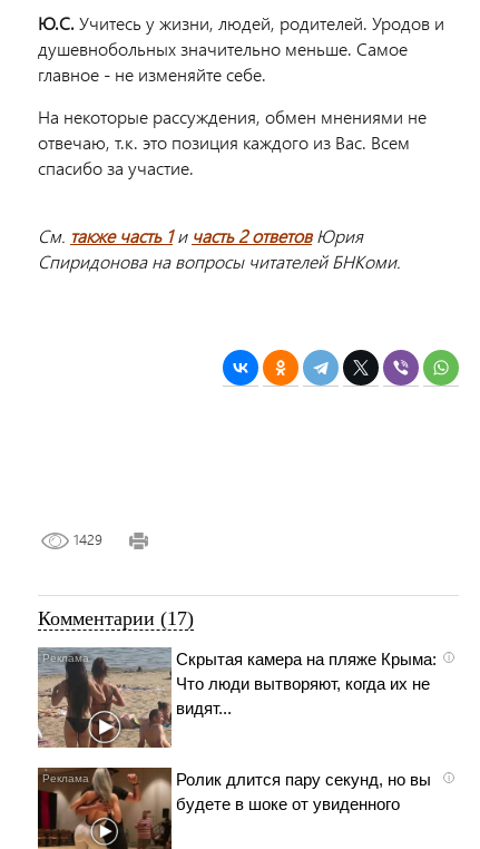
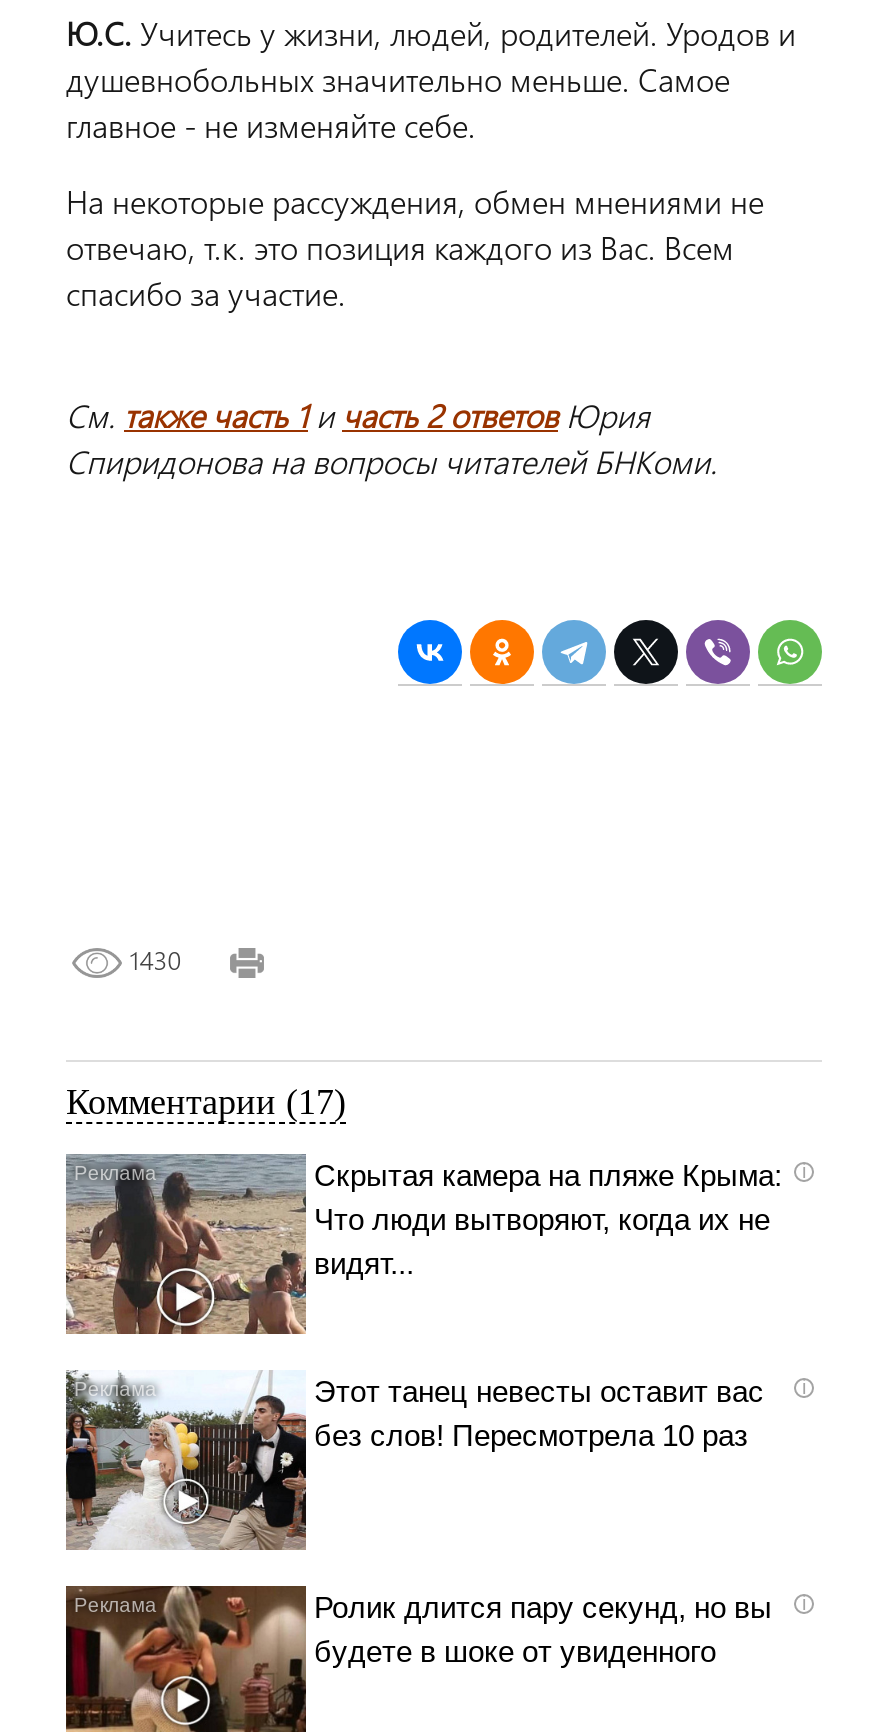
- 1429
+ 1430

+ [image]
+ Этот танец невесты оставит вас
+ без слов! Пересмотрела 10 раз
